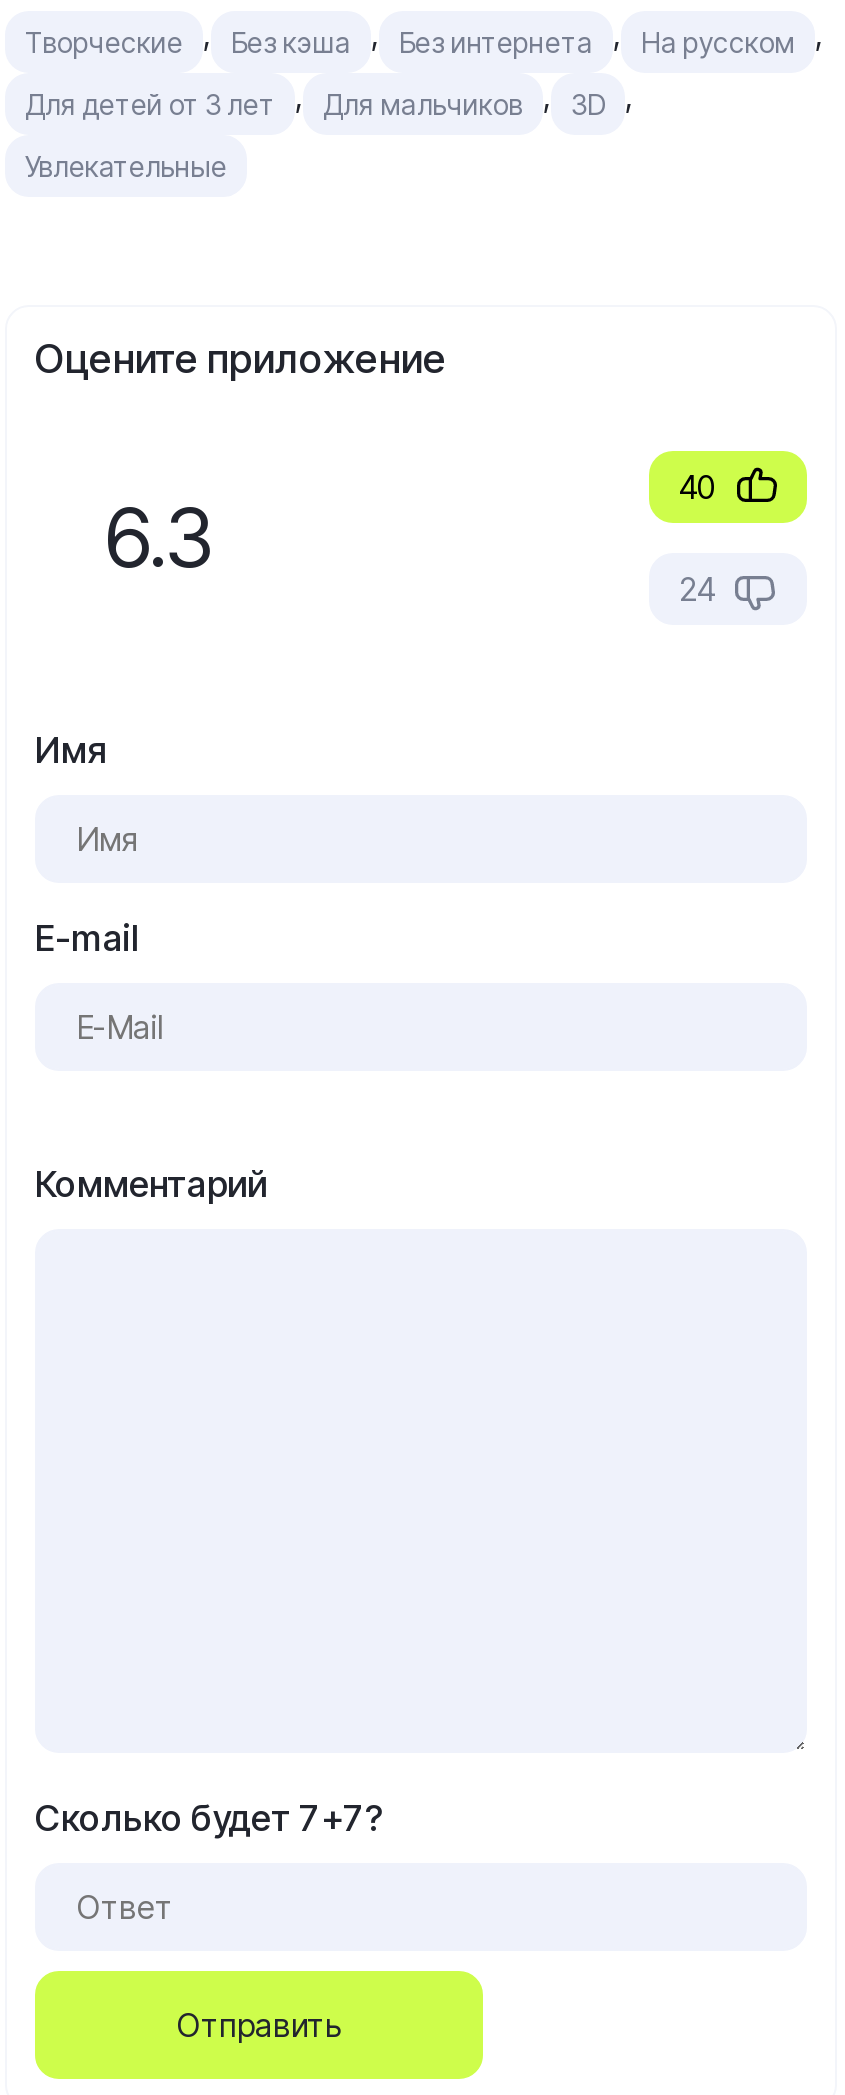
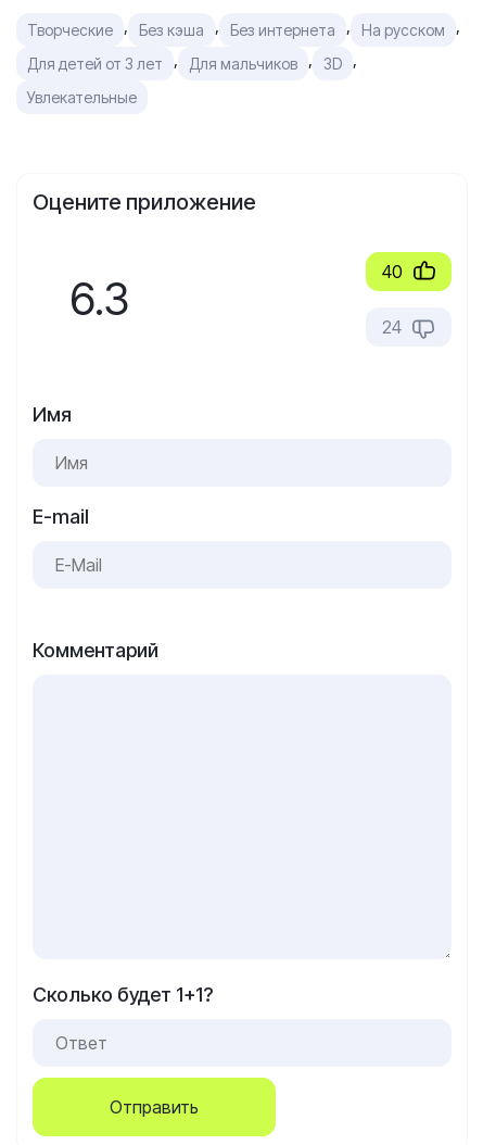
- Сколько будет 7+7?
+ Сколько будет 1+1?
